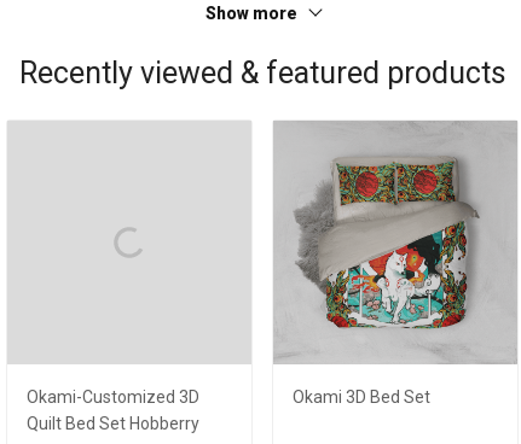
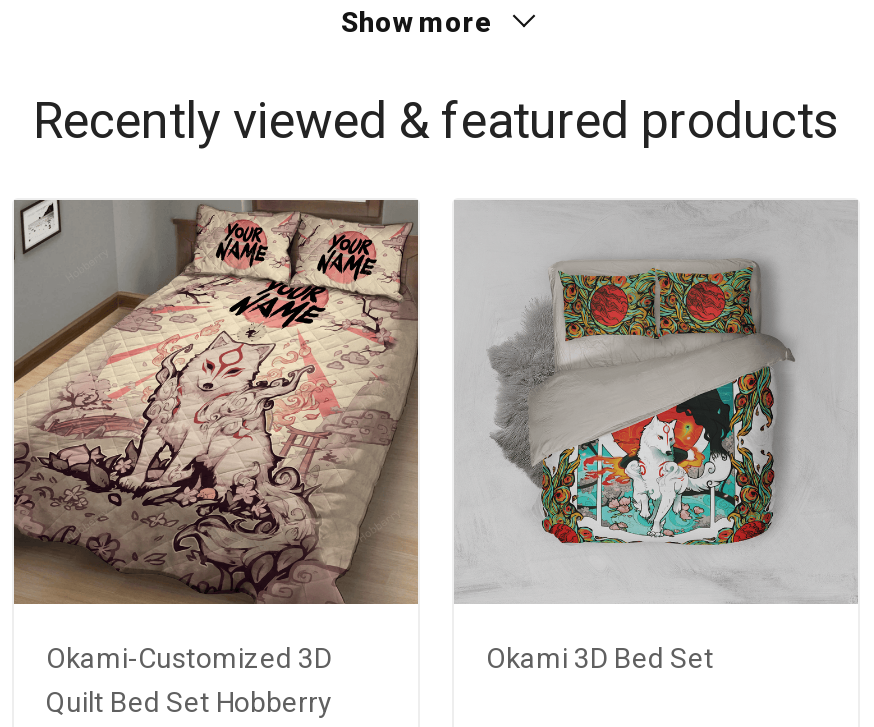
+ [image]
